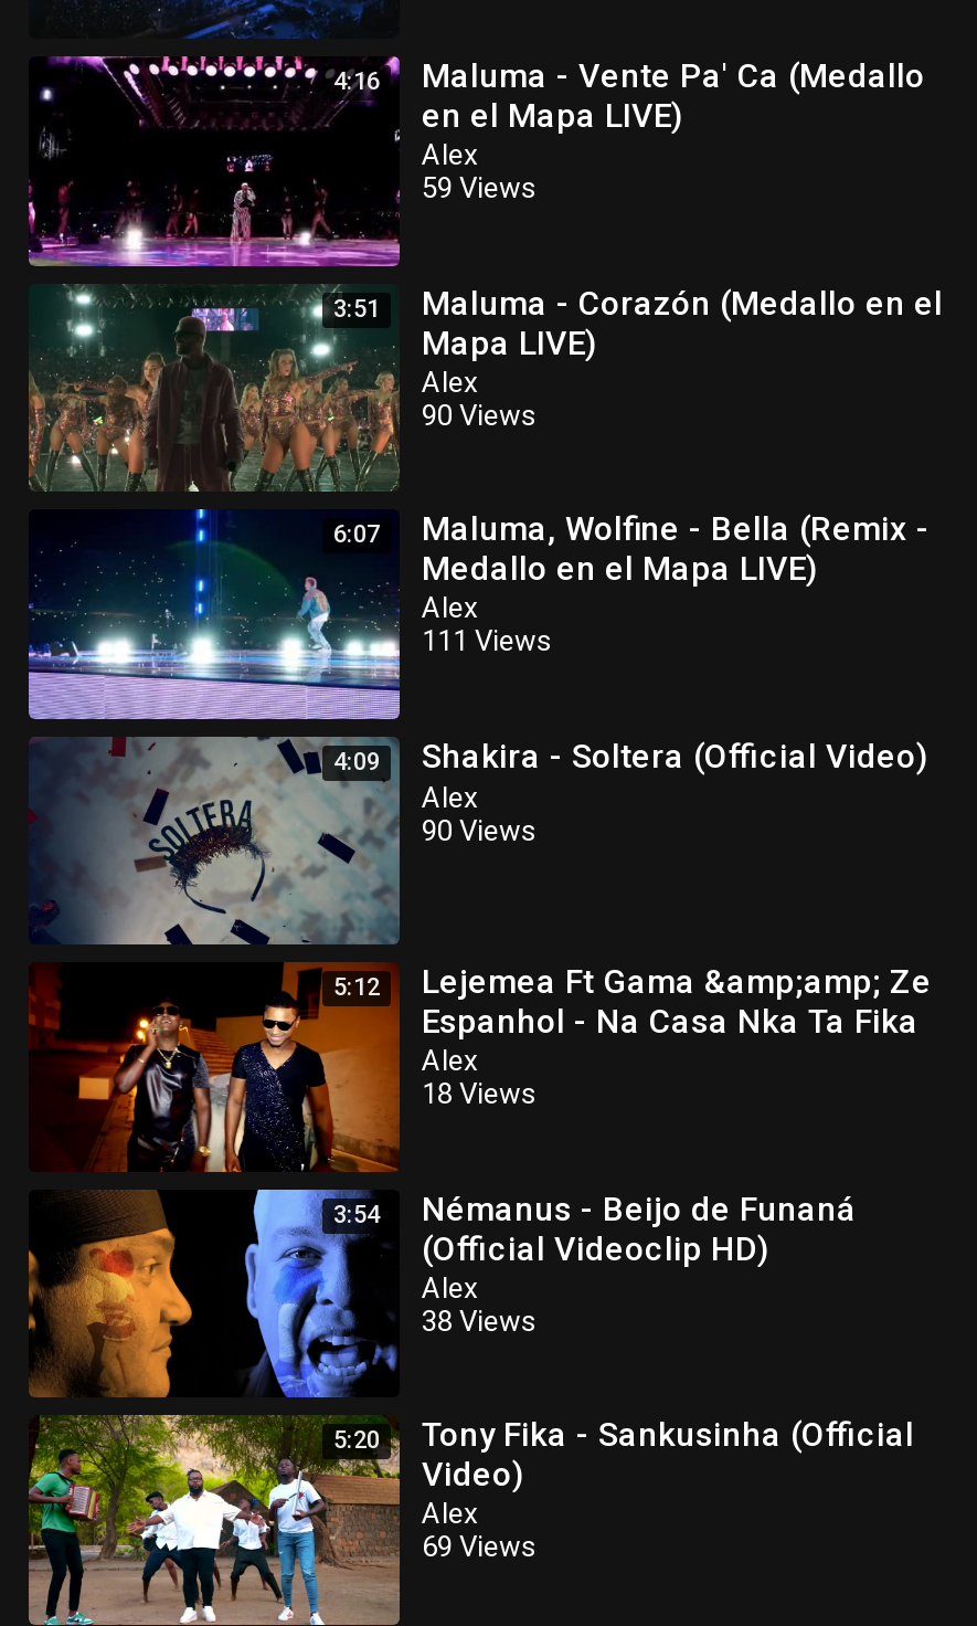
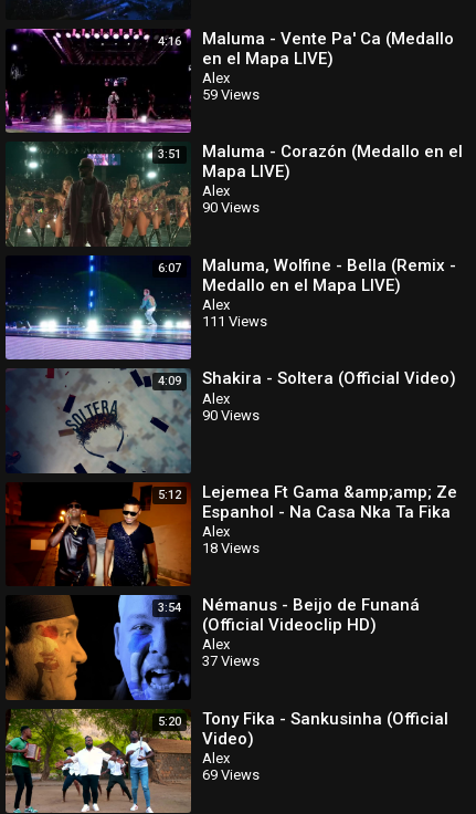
- 38 Views
+ 37 Views
